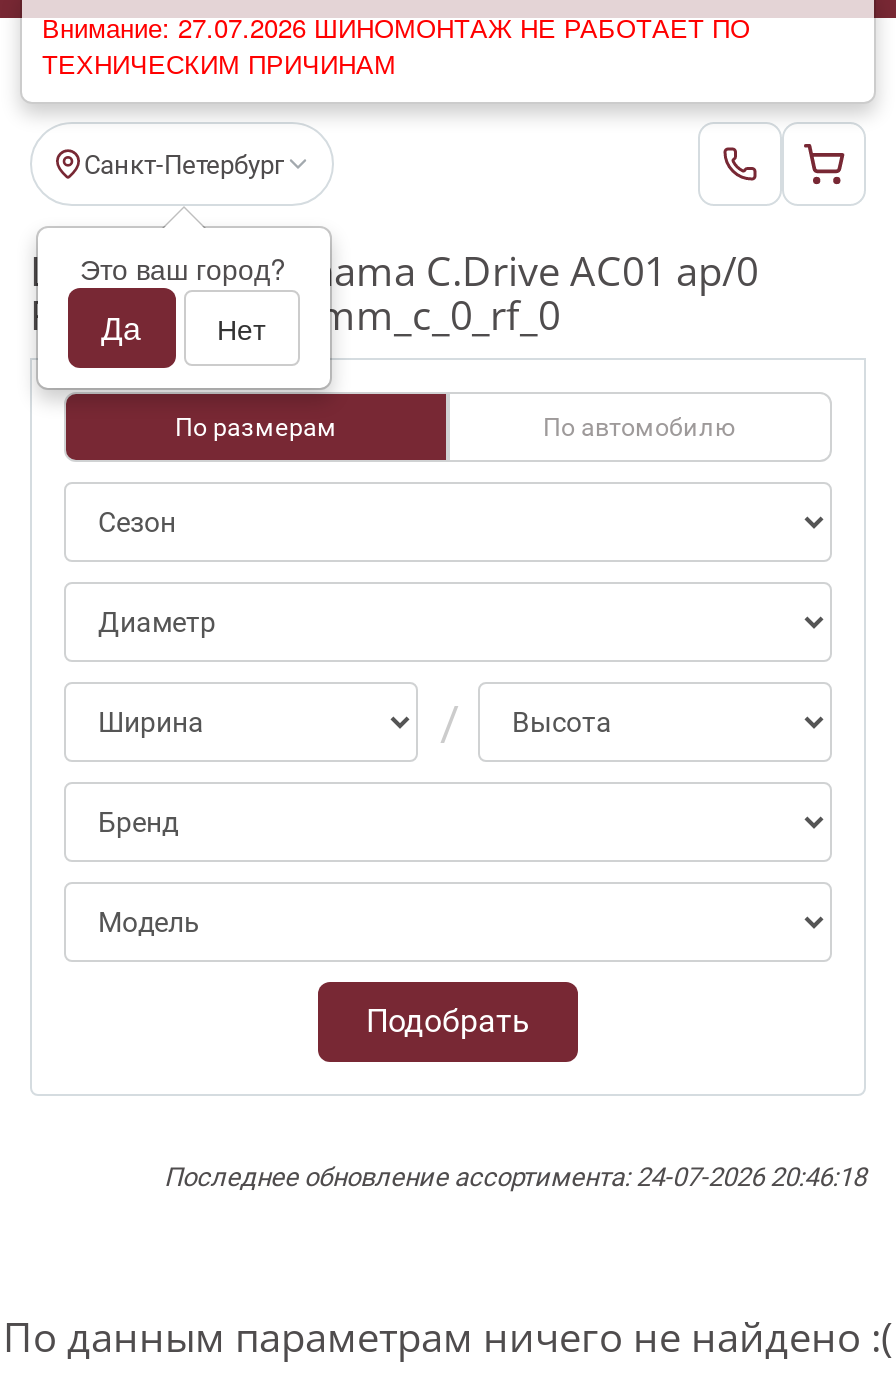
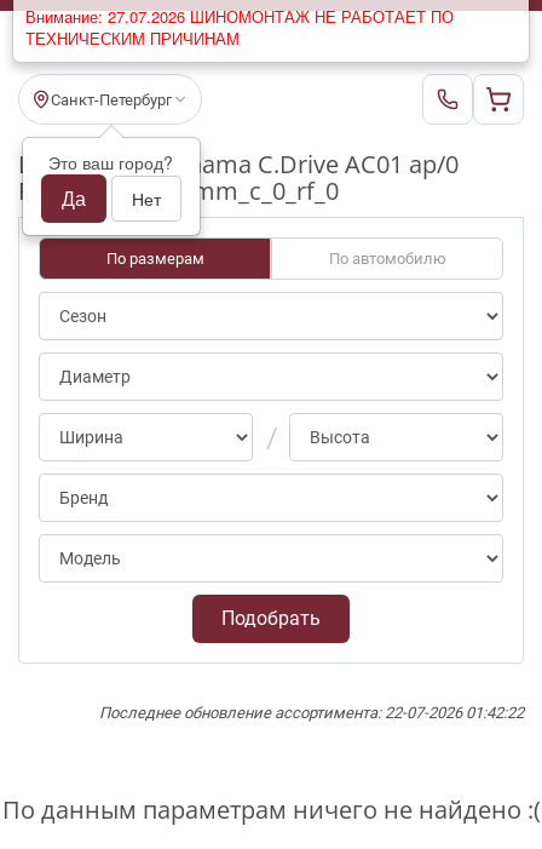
- Последнее обновление ассортимента: 24-07-2026 20:46:18
+ Последнее обновление ассортимента: 22-07-2026 01:42:22
